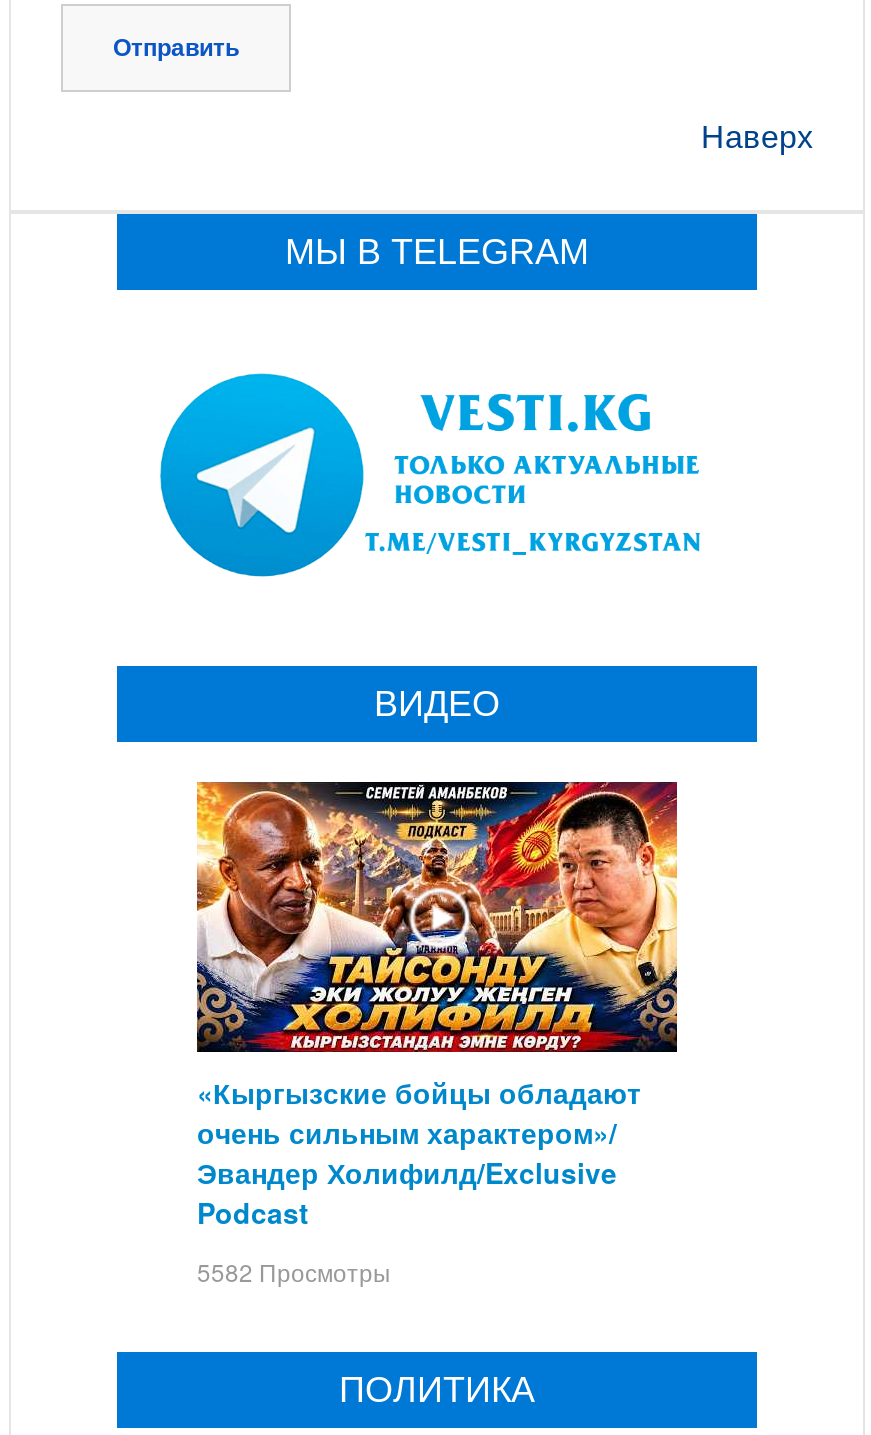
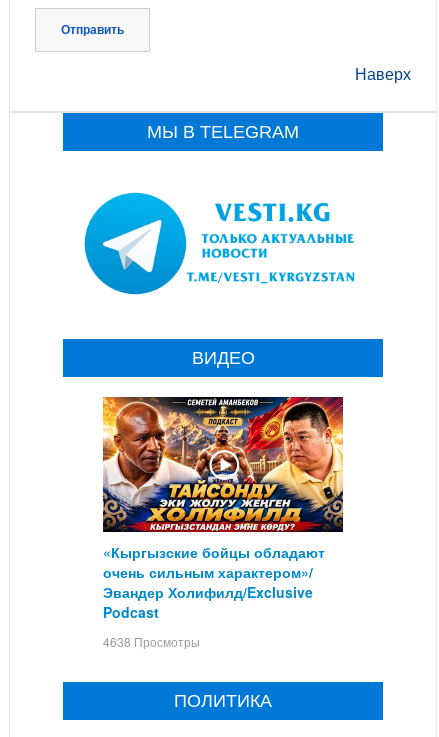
- 5582 Просмотры
+ 4638 Просмотры
